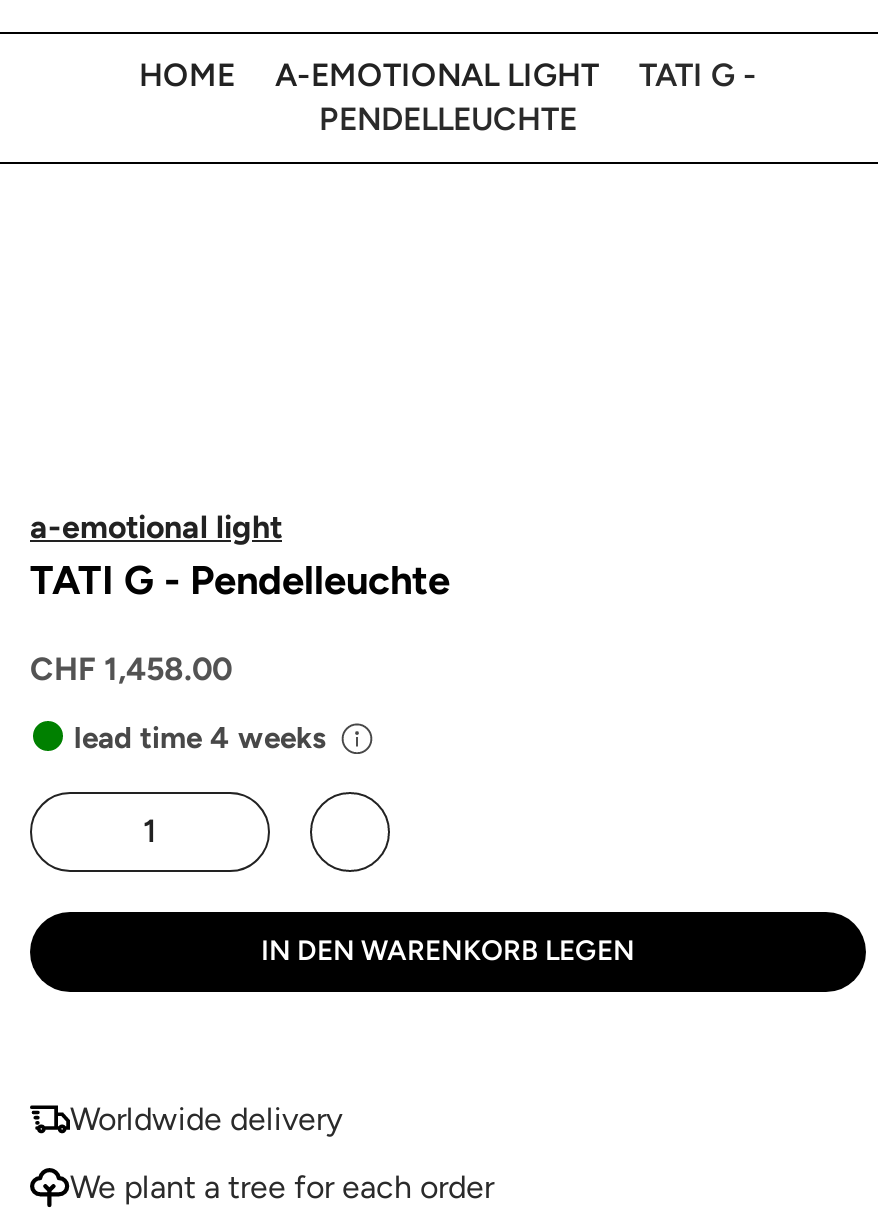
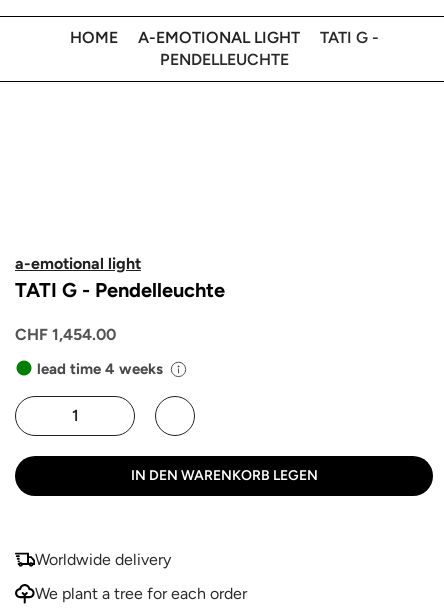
- CHF 1,458.00
+ CHF 1,454.00
